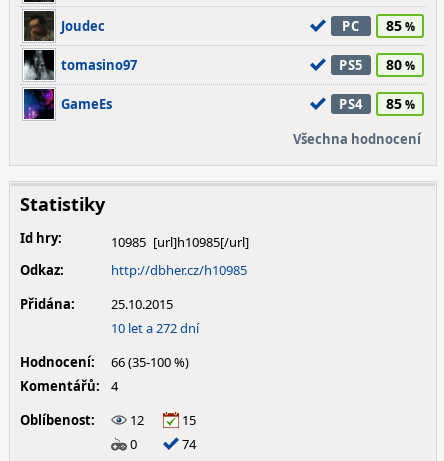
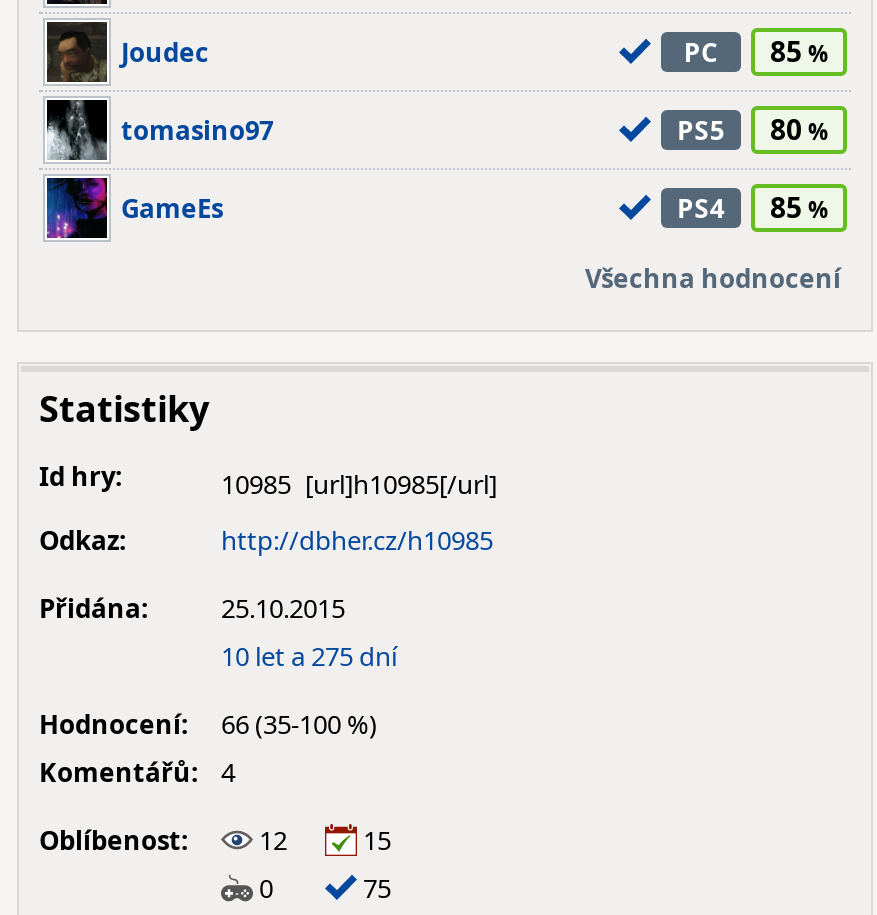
- 10 let a 272 dní
+ 10 let a 275 dní

- 74
+ 75
